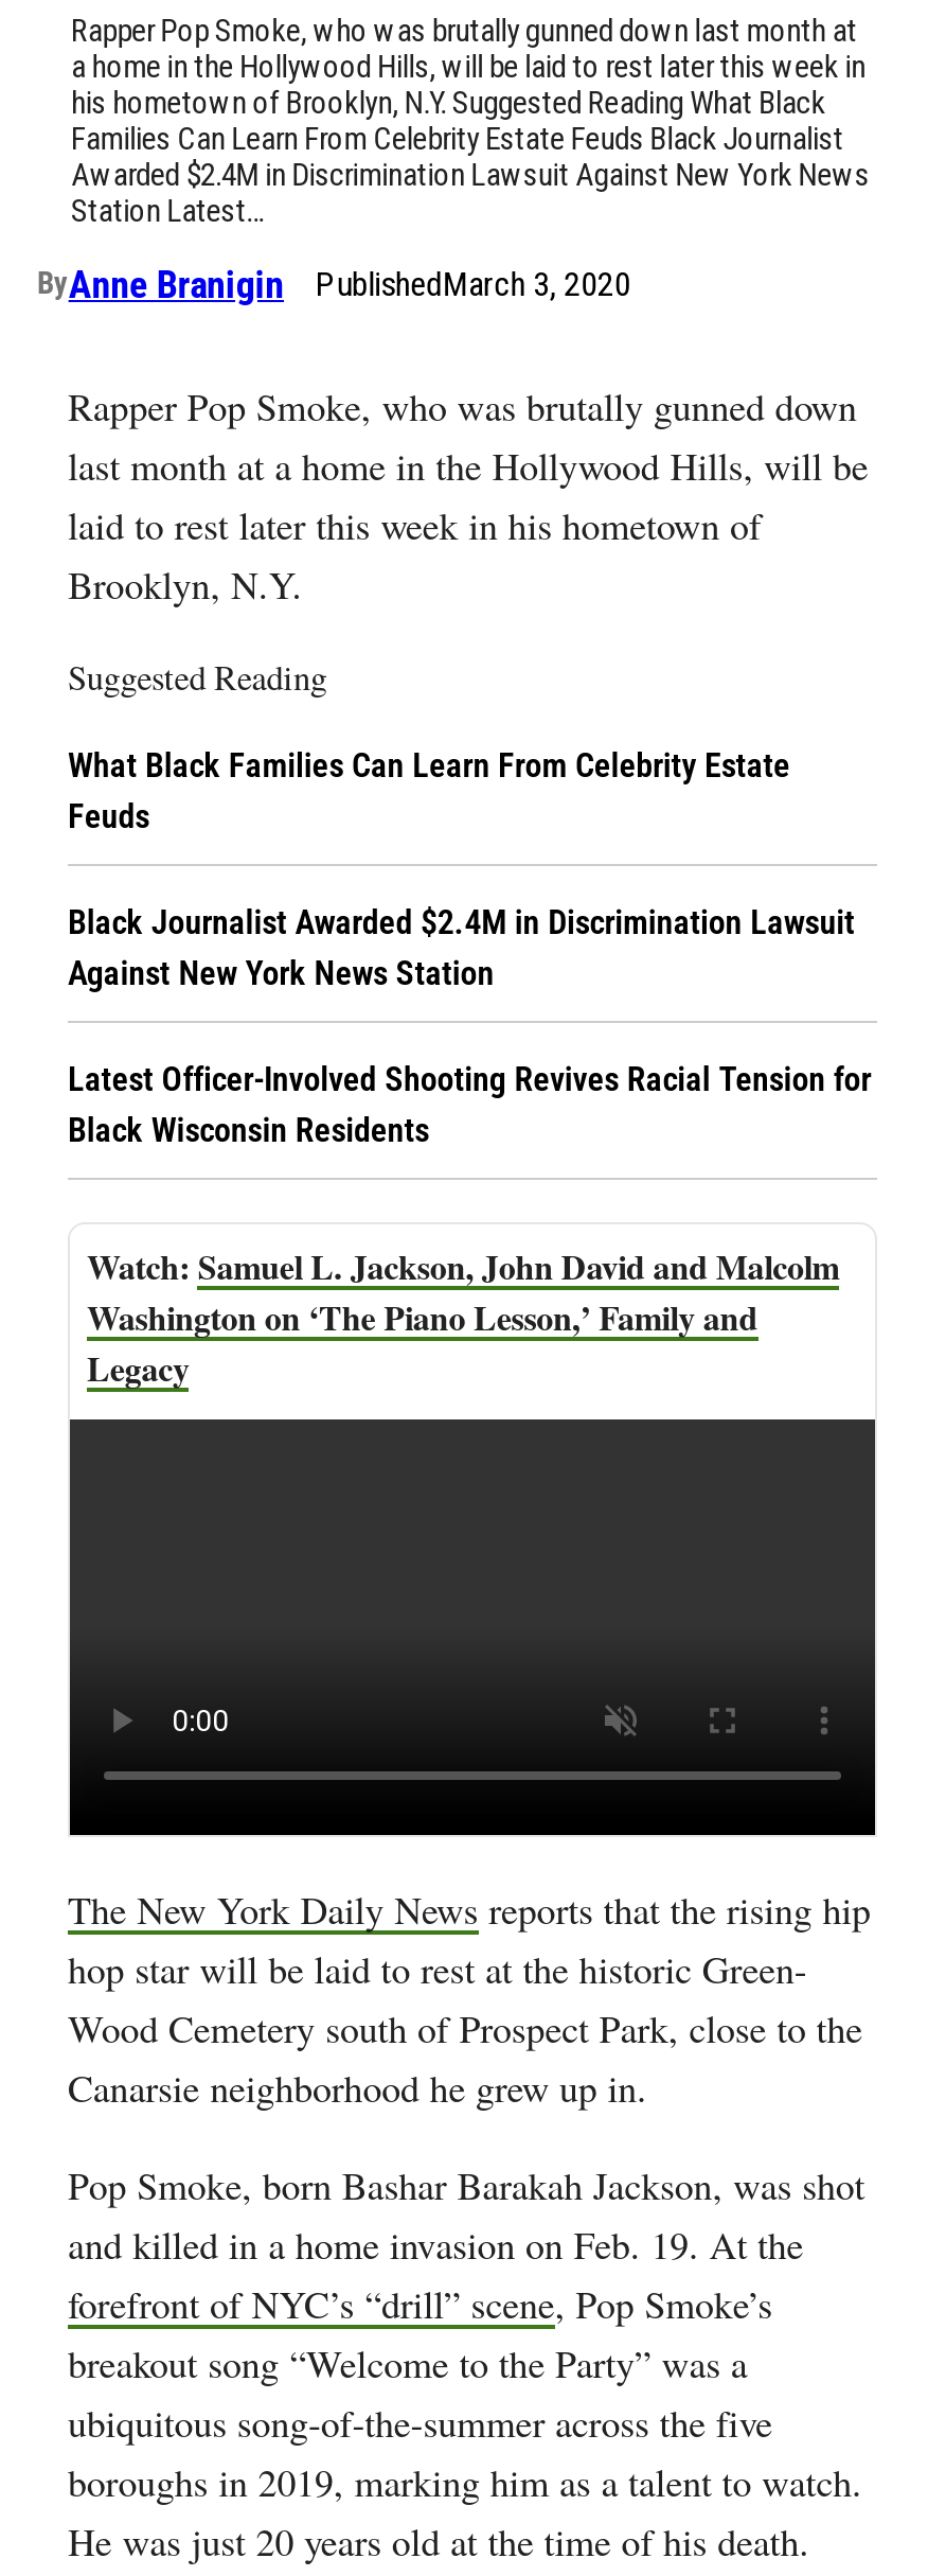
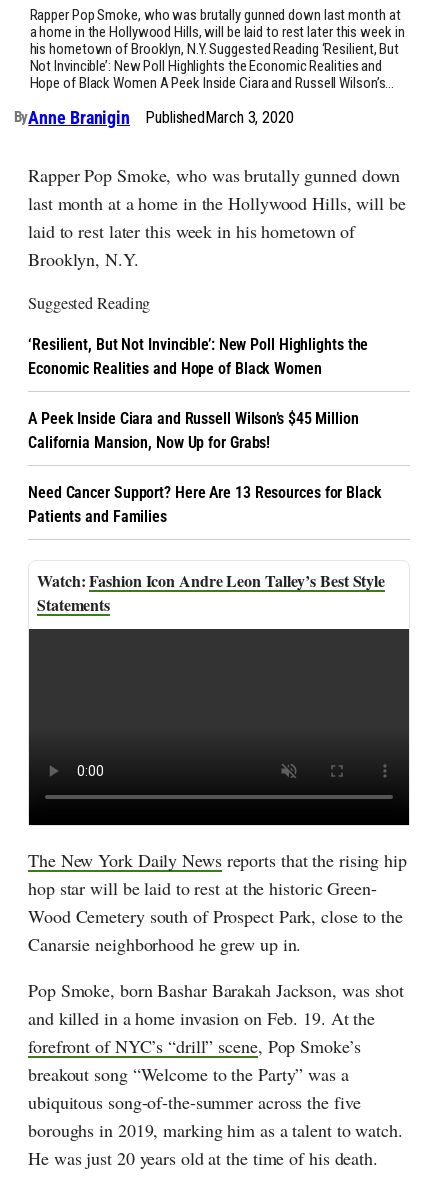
- his hometown of Brooklyn, N.Y. Suggested Reading What Black
- Families Can Learn From Celebrity Estate Feuds Black Journalist
- Awarded $2.4M in Discrimination Lawsuit Against New York News
- Station Latest…
+ his hometown of Brooklyn, N.Y. Suggested Reading ‘Resilient, But
+ Not Invincible’: New Poll Highlights the Economic Realities and
+ Hope of Black Women A Peek Inside Ciara and Russell Wilson’s…

- What Black Families Can Learn From Celebrity Estate
- Feuds
+ ‘Resilient, But Not Invincible’: New Poll Highlights the
+ Economic Realities and Hope of Black Women

- Black Journalist Awarded $2.4M in Discrimination Lawsuit
- Against New York News Station
+ A Peek Inside Ciara and Russell Wilson’s $45 Million
+ California Mansion, Now Up for Grabs!

- Latest Officer-Involved Shooting Revives Racial Tension for
- Black Wisconsin Residents
+ Need Cancer Support? Here Are 13 Resources for Black
+ Patients and Families

- Samuel L. Jackson, John David and Malcolm
- Washington on ‘The Piano Lesson,’ Family and
- Legacy
+ Fashion Icon Andre Leon Talley’s Best Style
+ Statements
